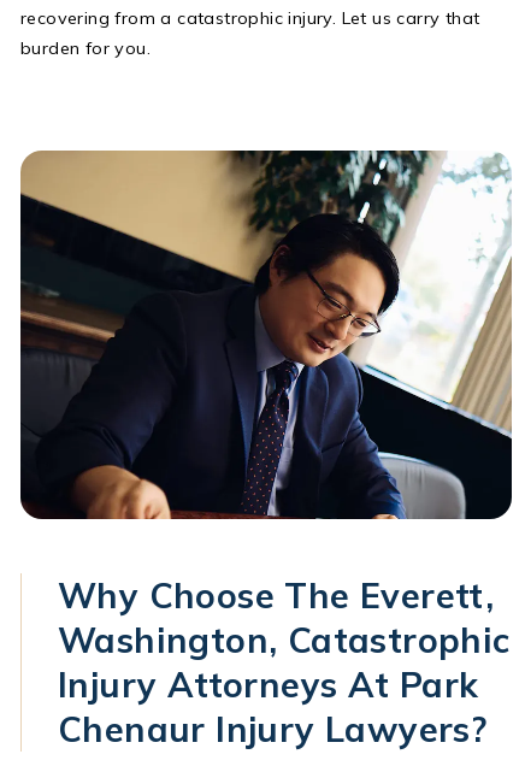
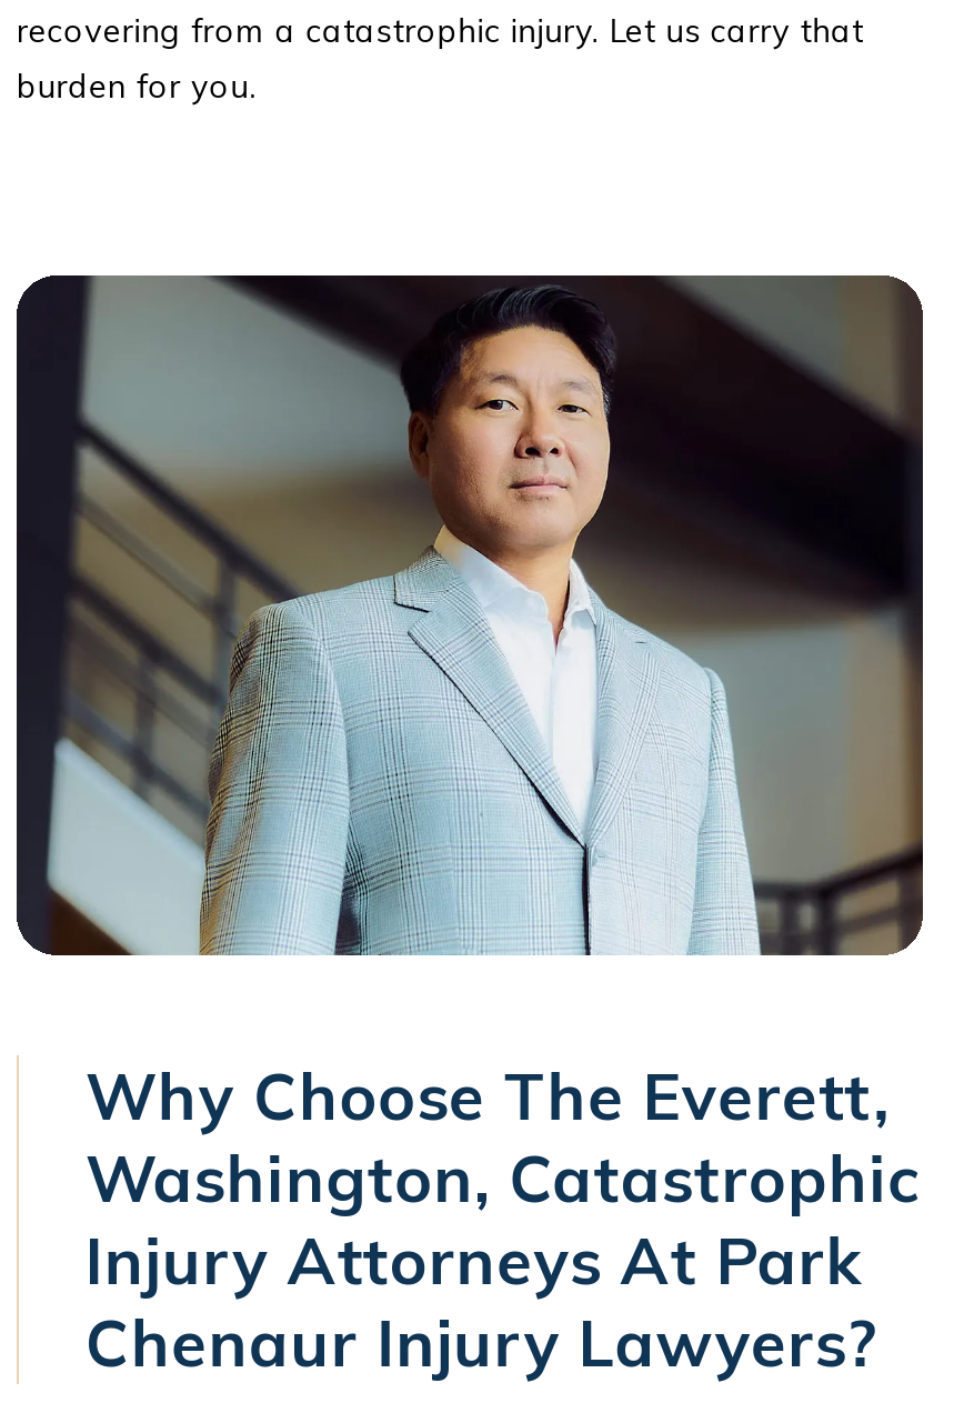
- [image]
+ [image]
